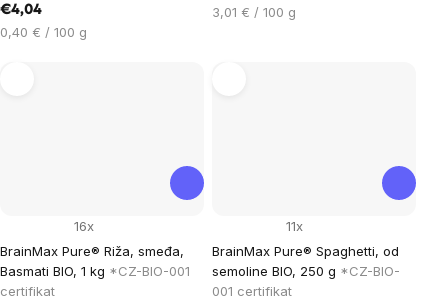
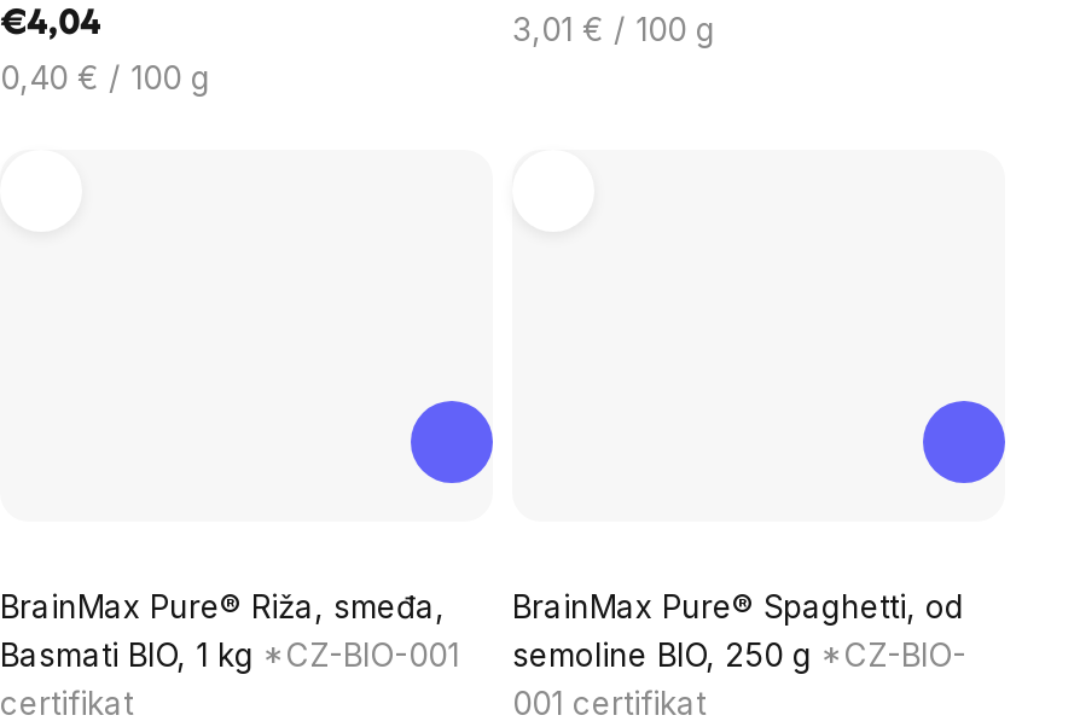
- 16x

- 11x
